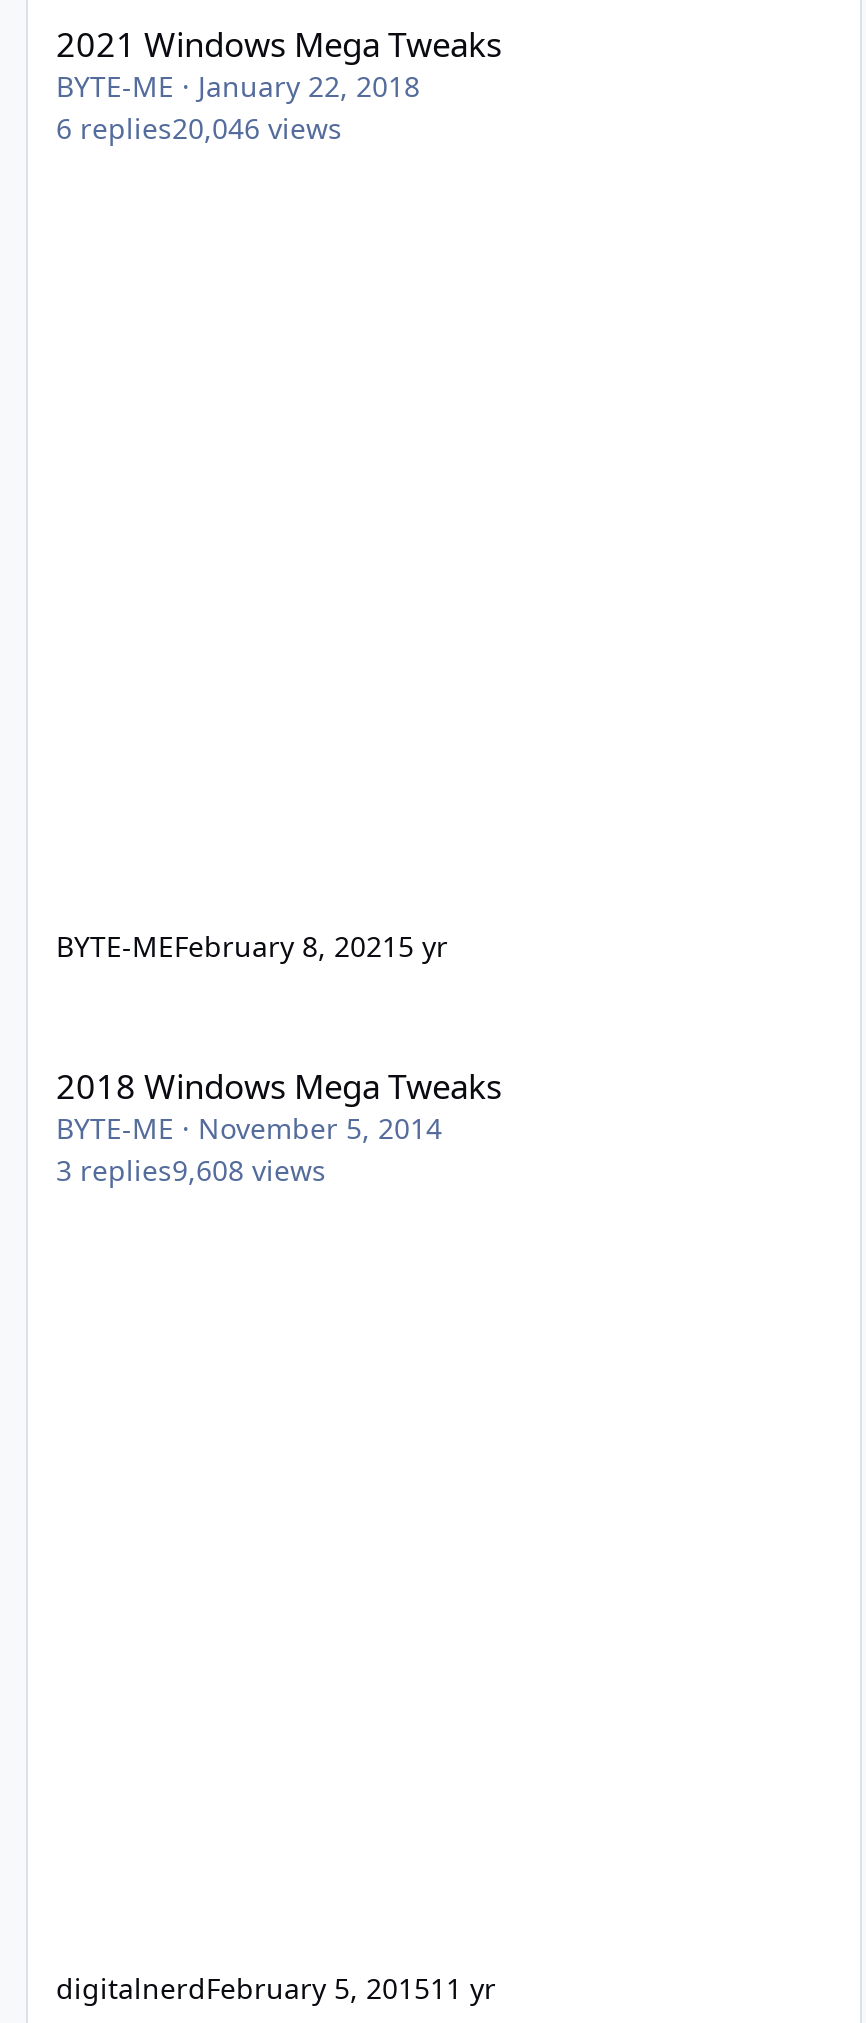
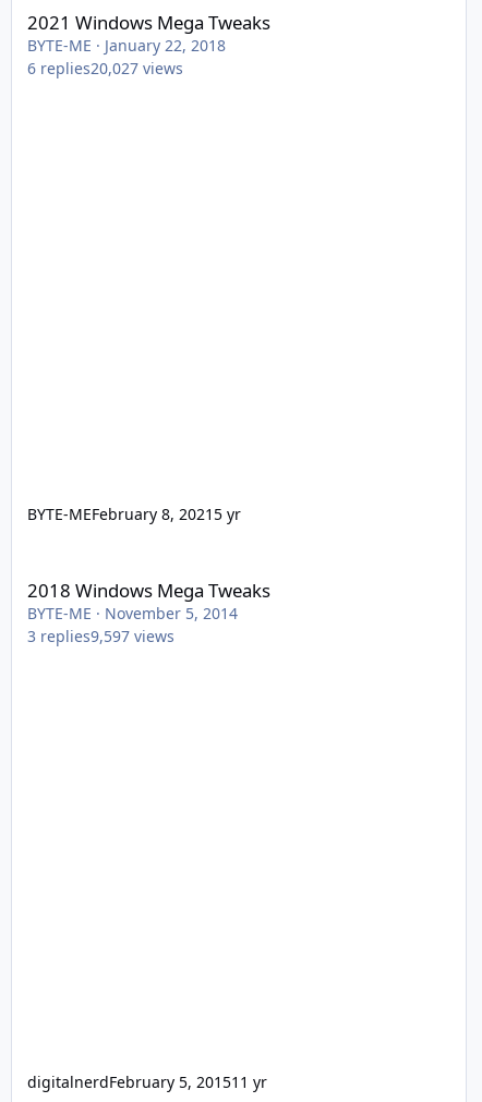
- 6 replies20,046 views
+ 6 replies20,027 views

- 3 replies9,608 views
+ 3 replies9,597 views
